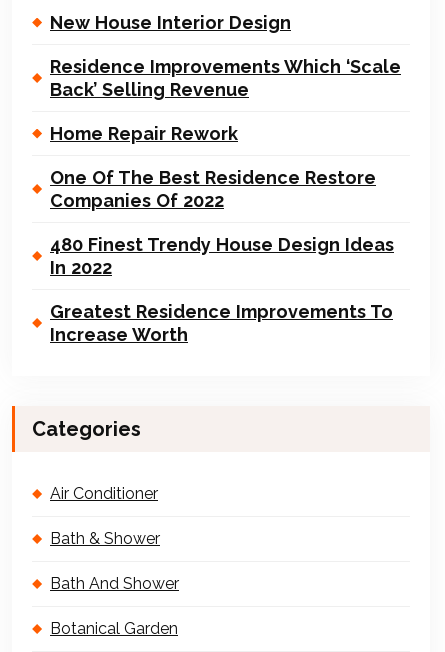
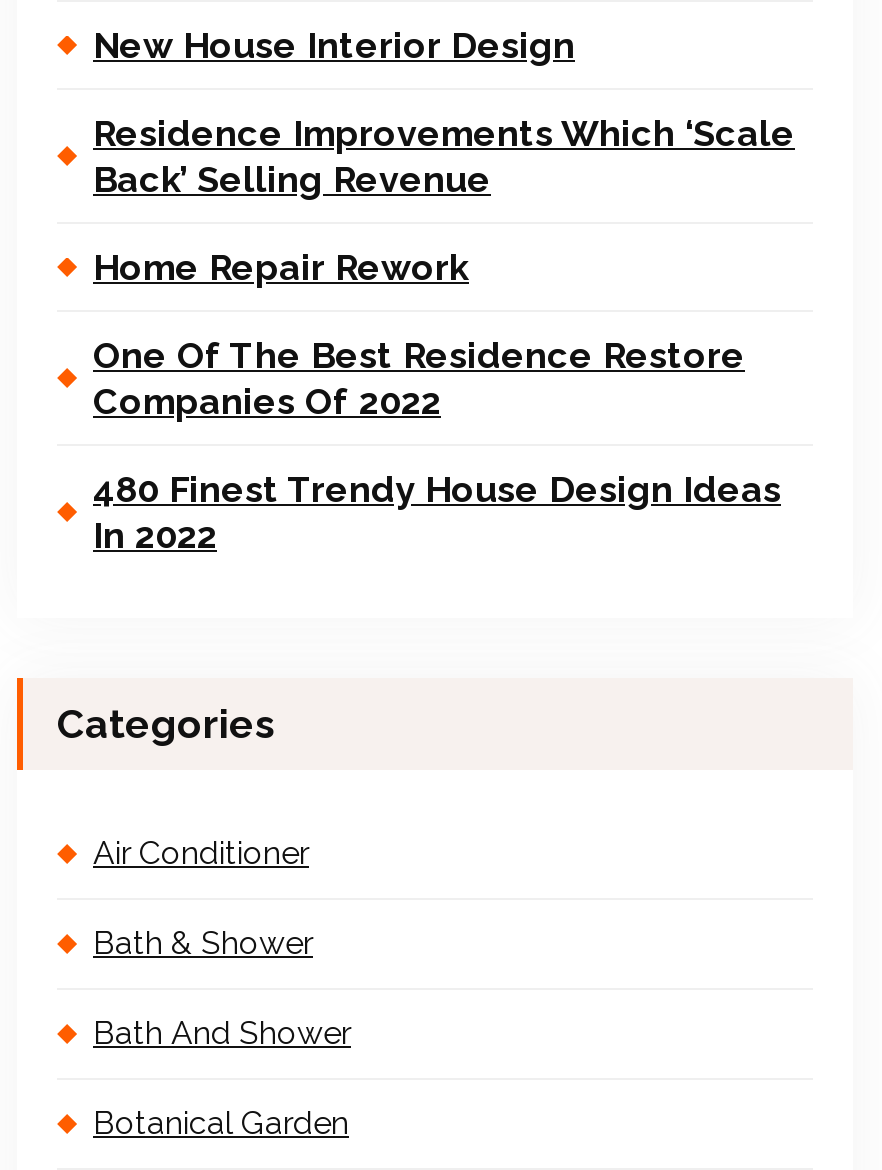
- Greatest Residence Improvements To
- Increase Worth
